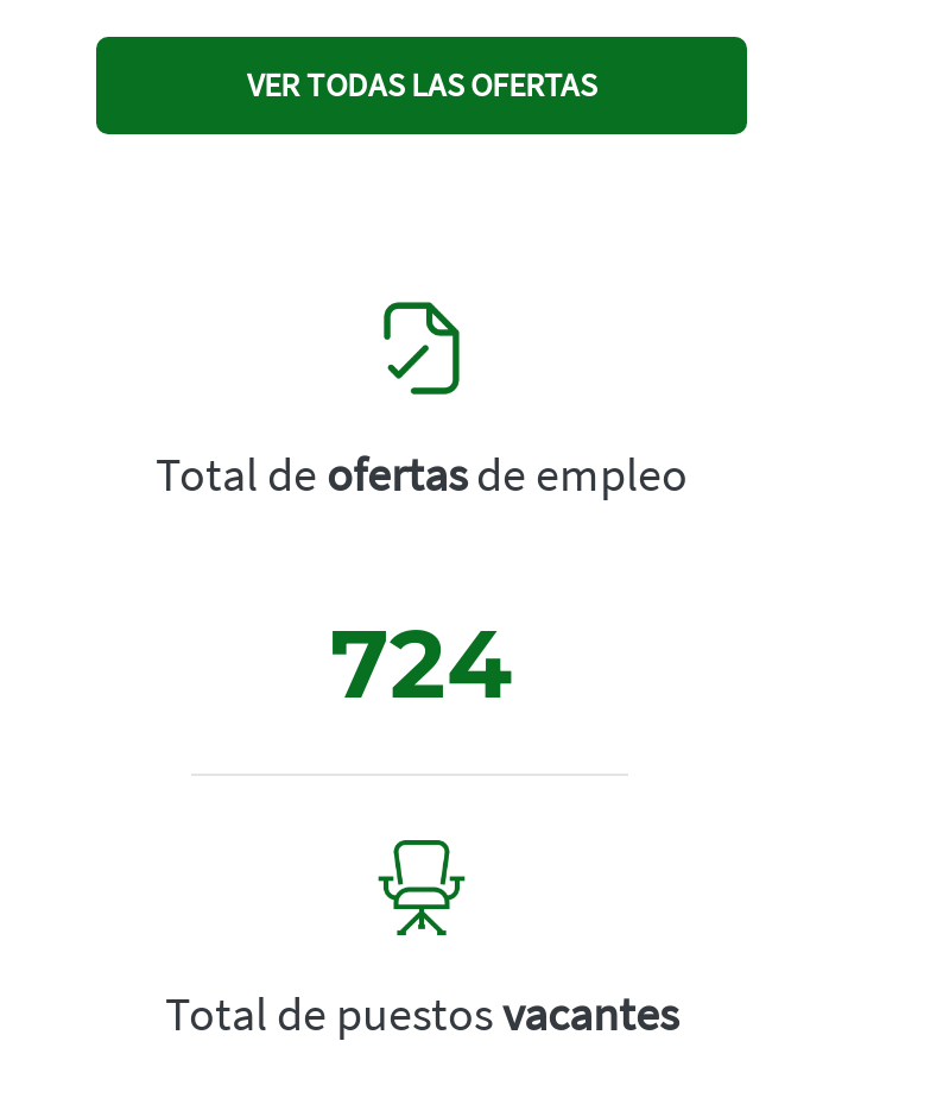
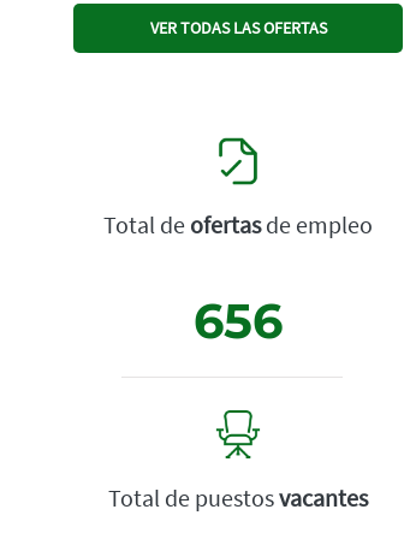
- 724
+ 656
